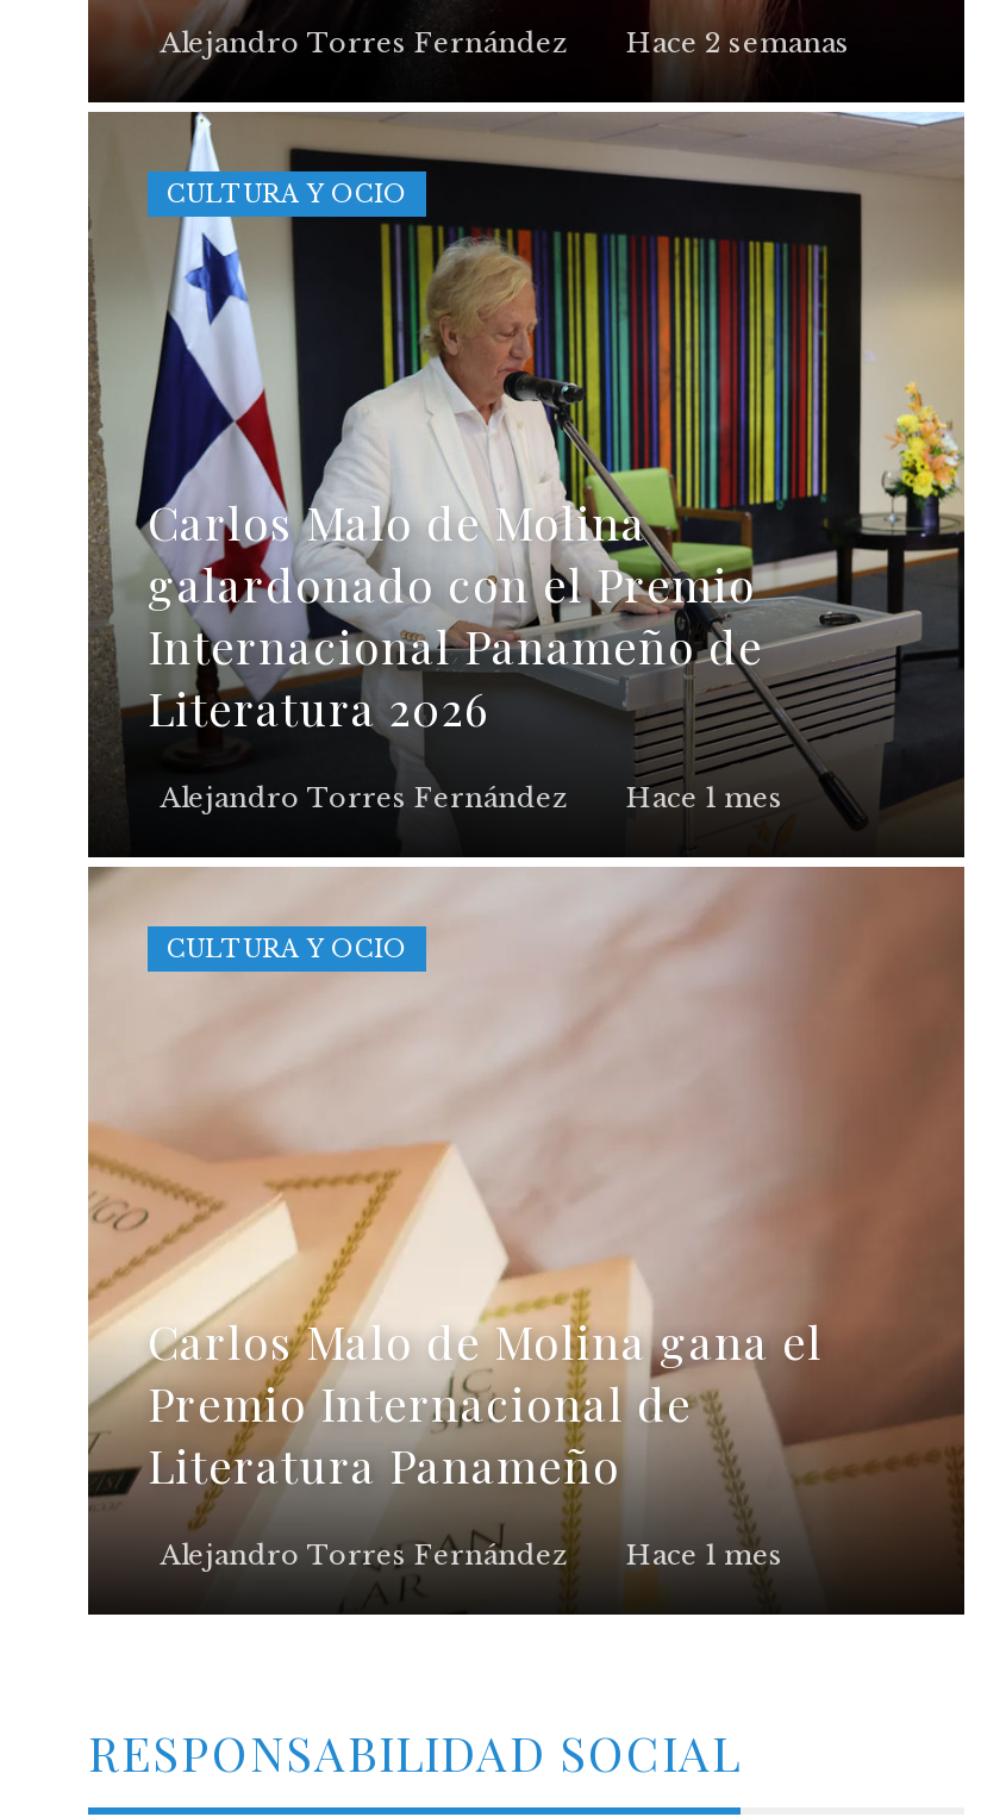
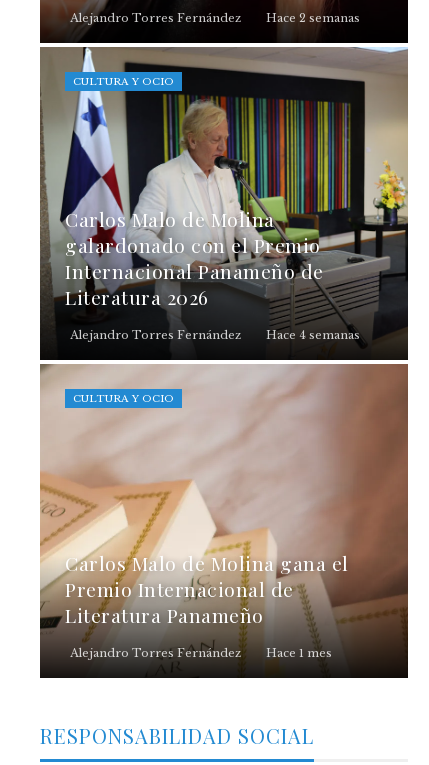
- Alejandro Torres Fernández Hace 1 mes
+ Alejandro Torres Fernández Hace 4 semanas
